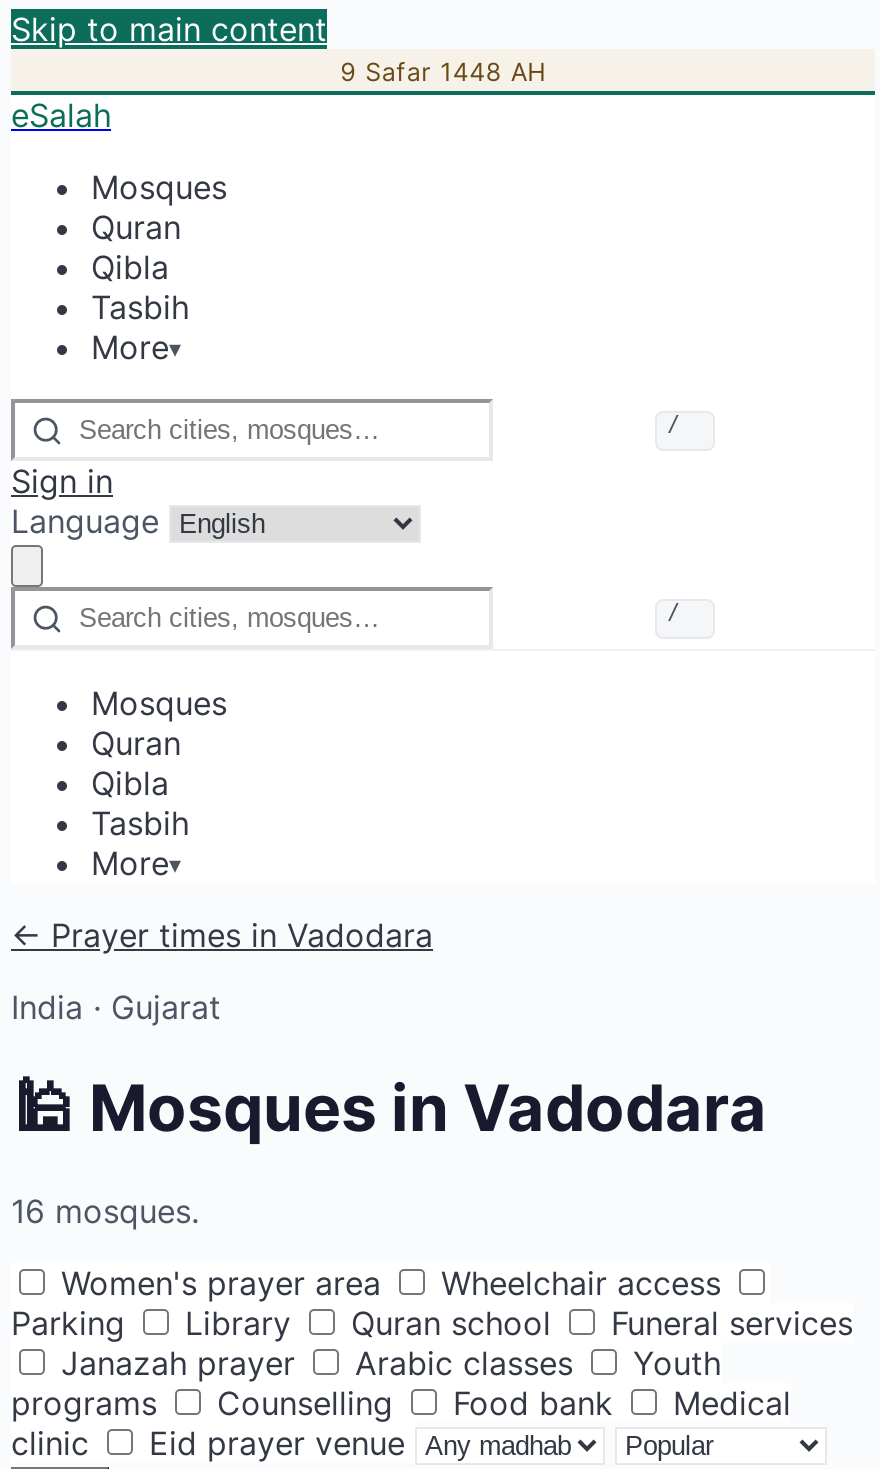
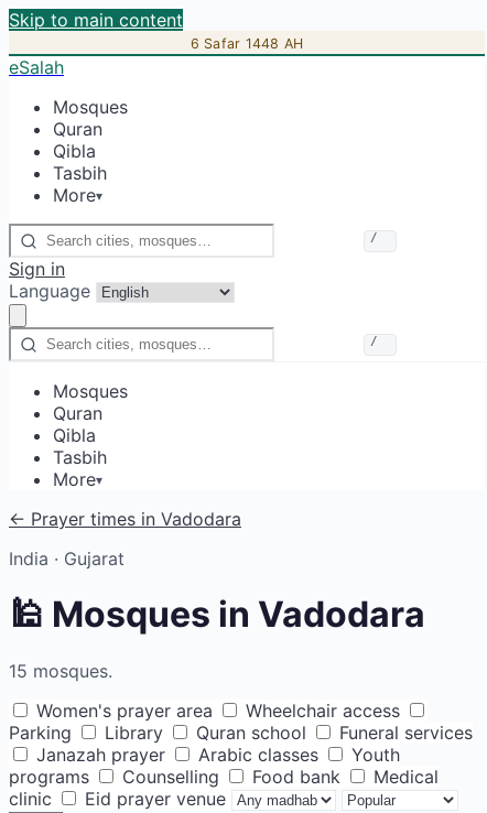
- 9 Safar 1448 AH
+ 6 Safar 1448 AH

- 16 mosques.
+ 15 mosques.
